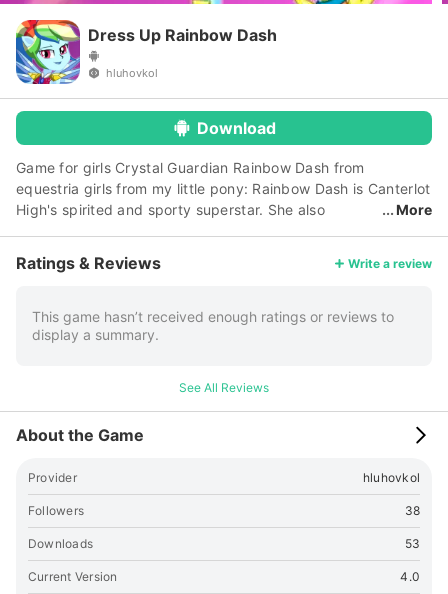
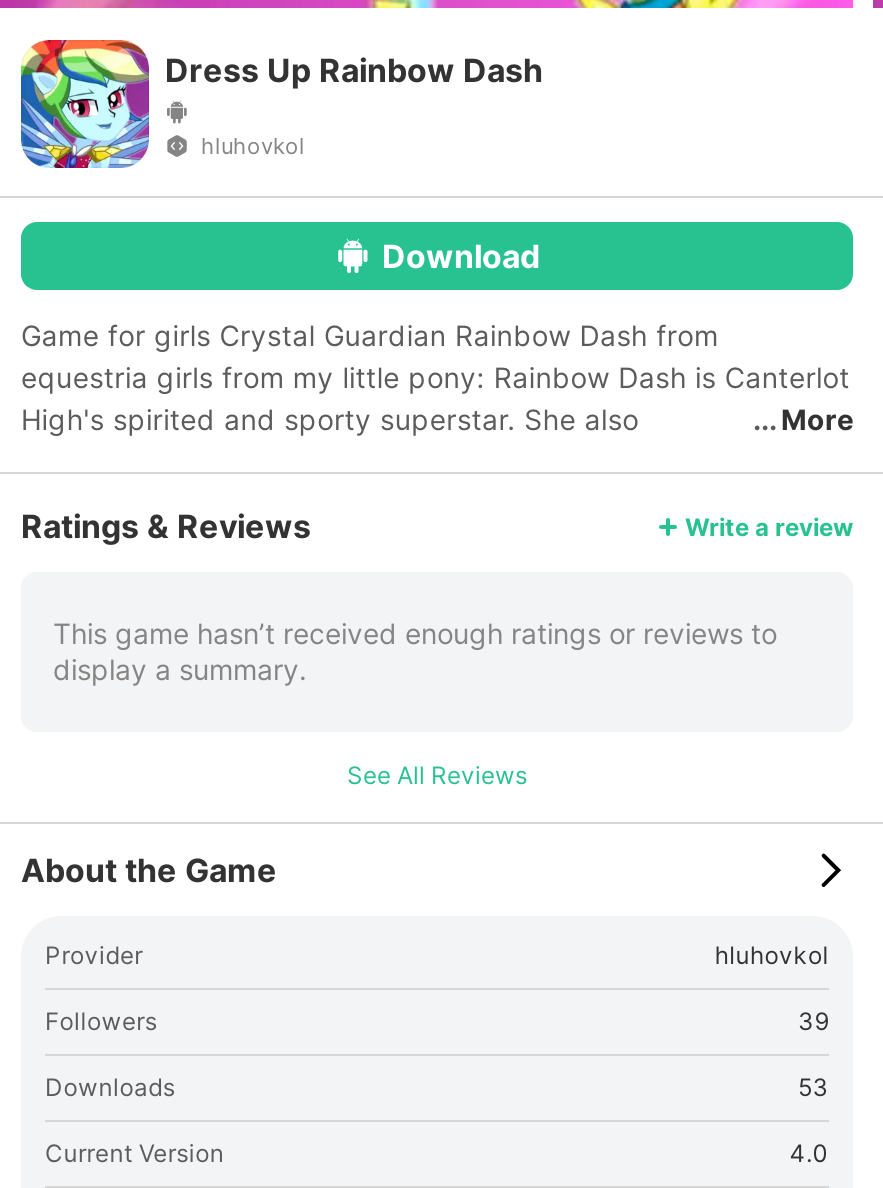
- 38
+ 39
